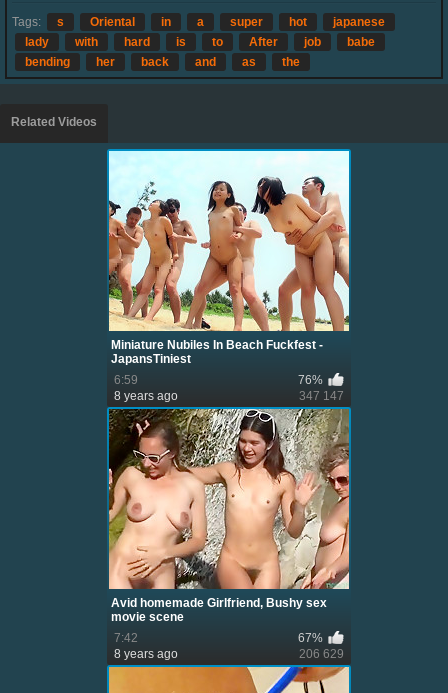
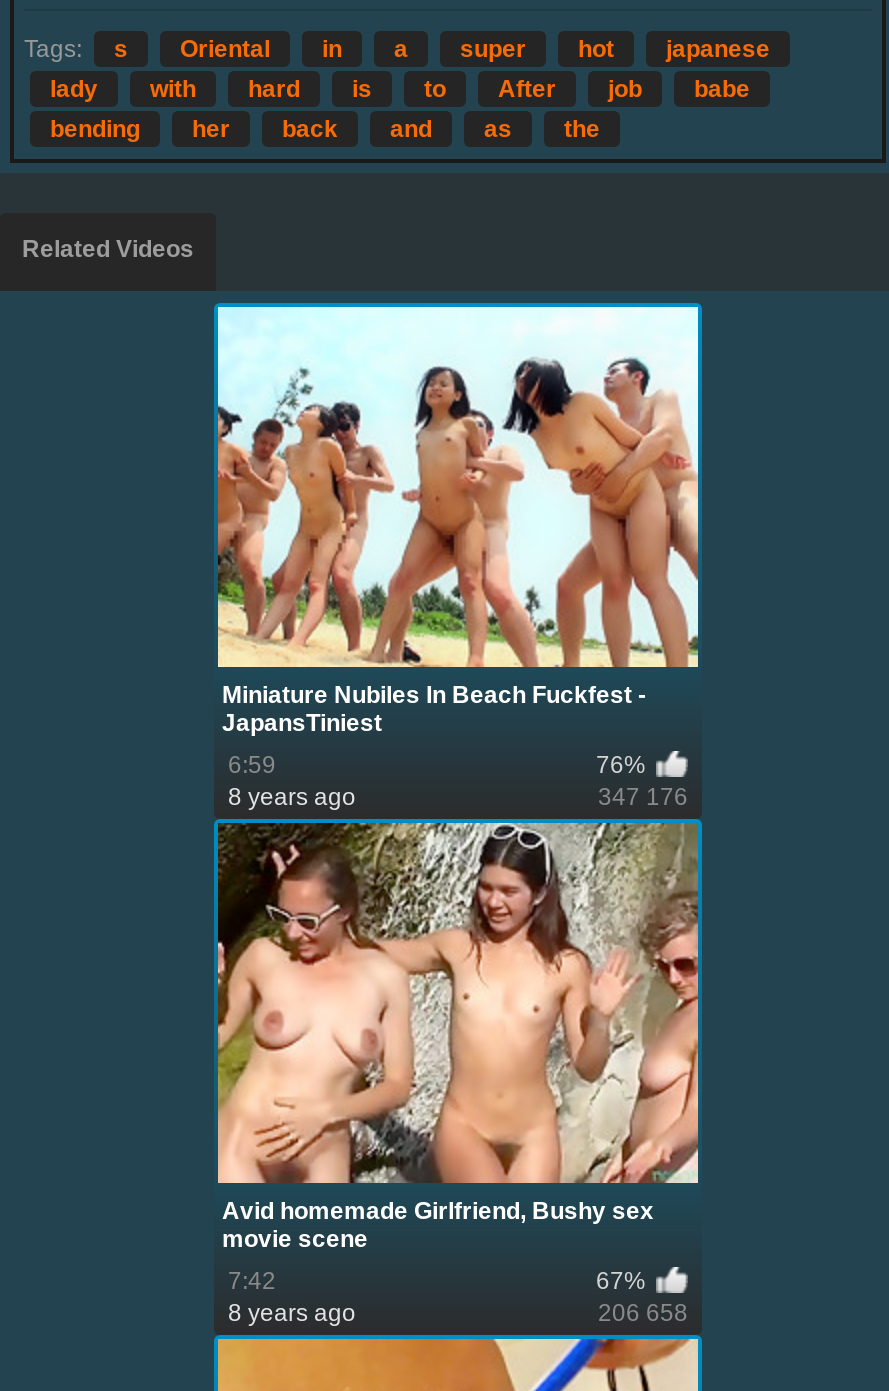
- 347 147
+ 347 176

- 206 629
+ 206 658
